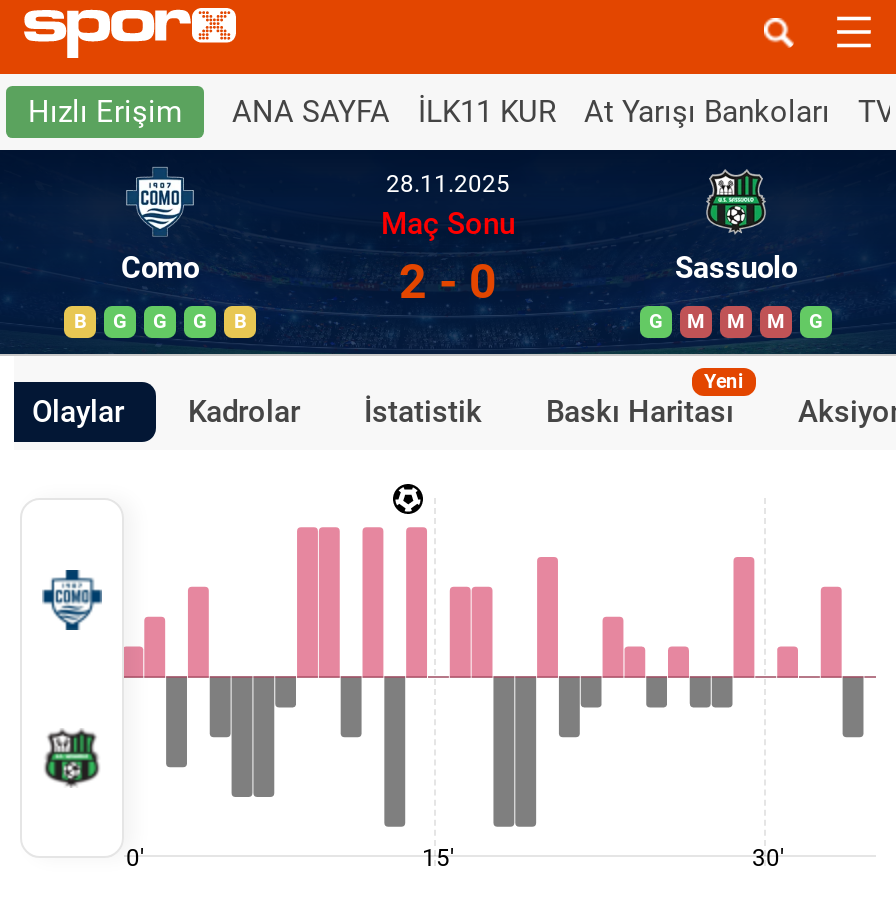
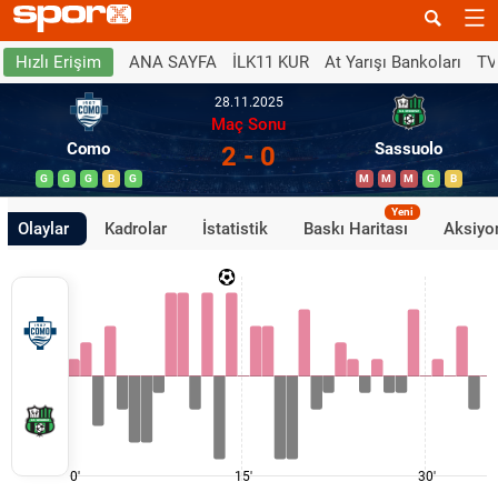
- B

- G

+ G

+ B
